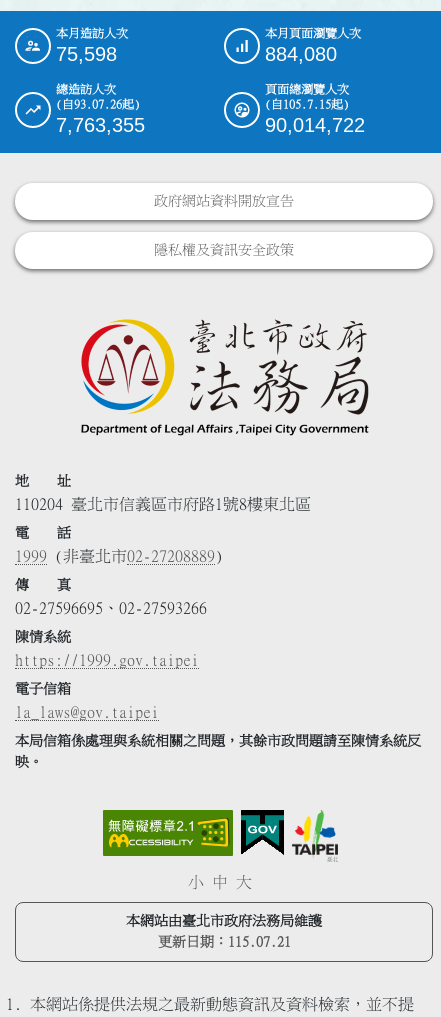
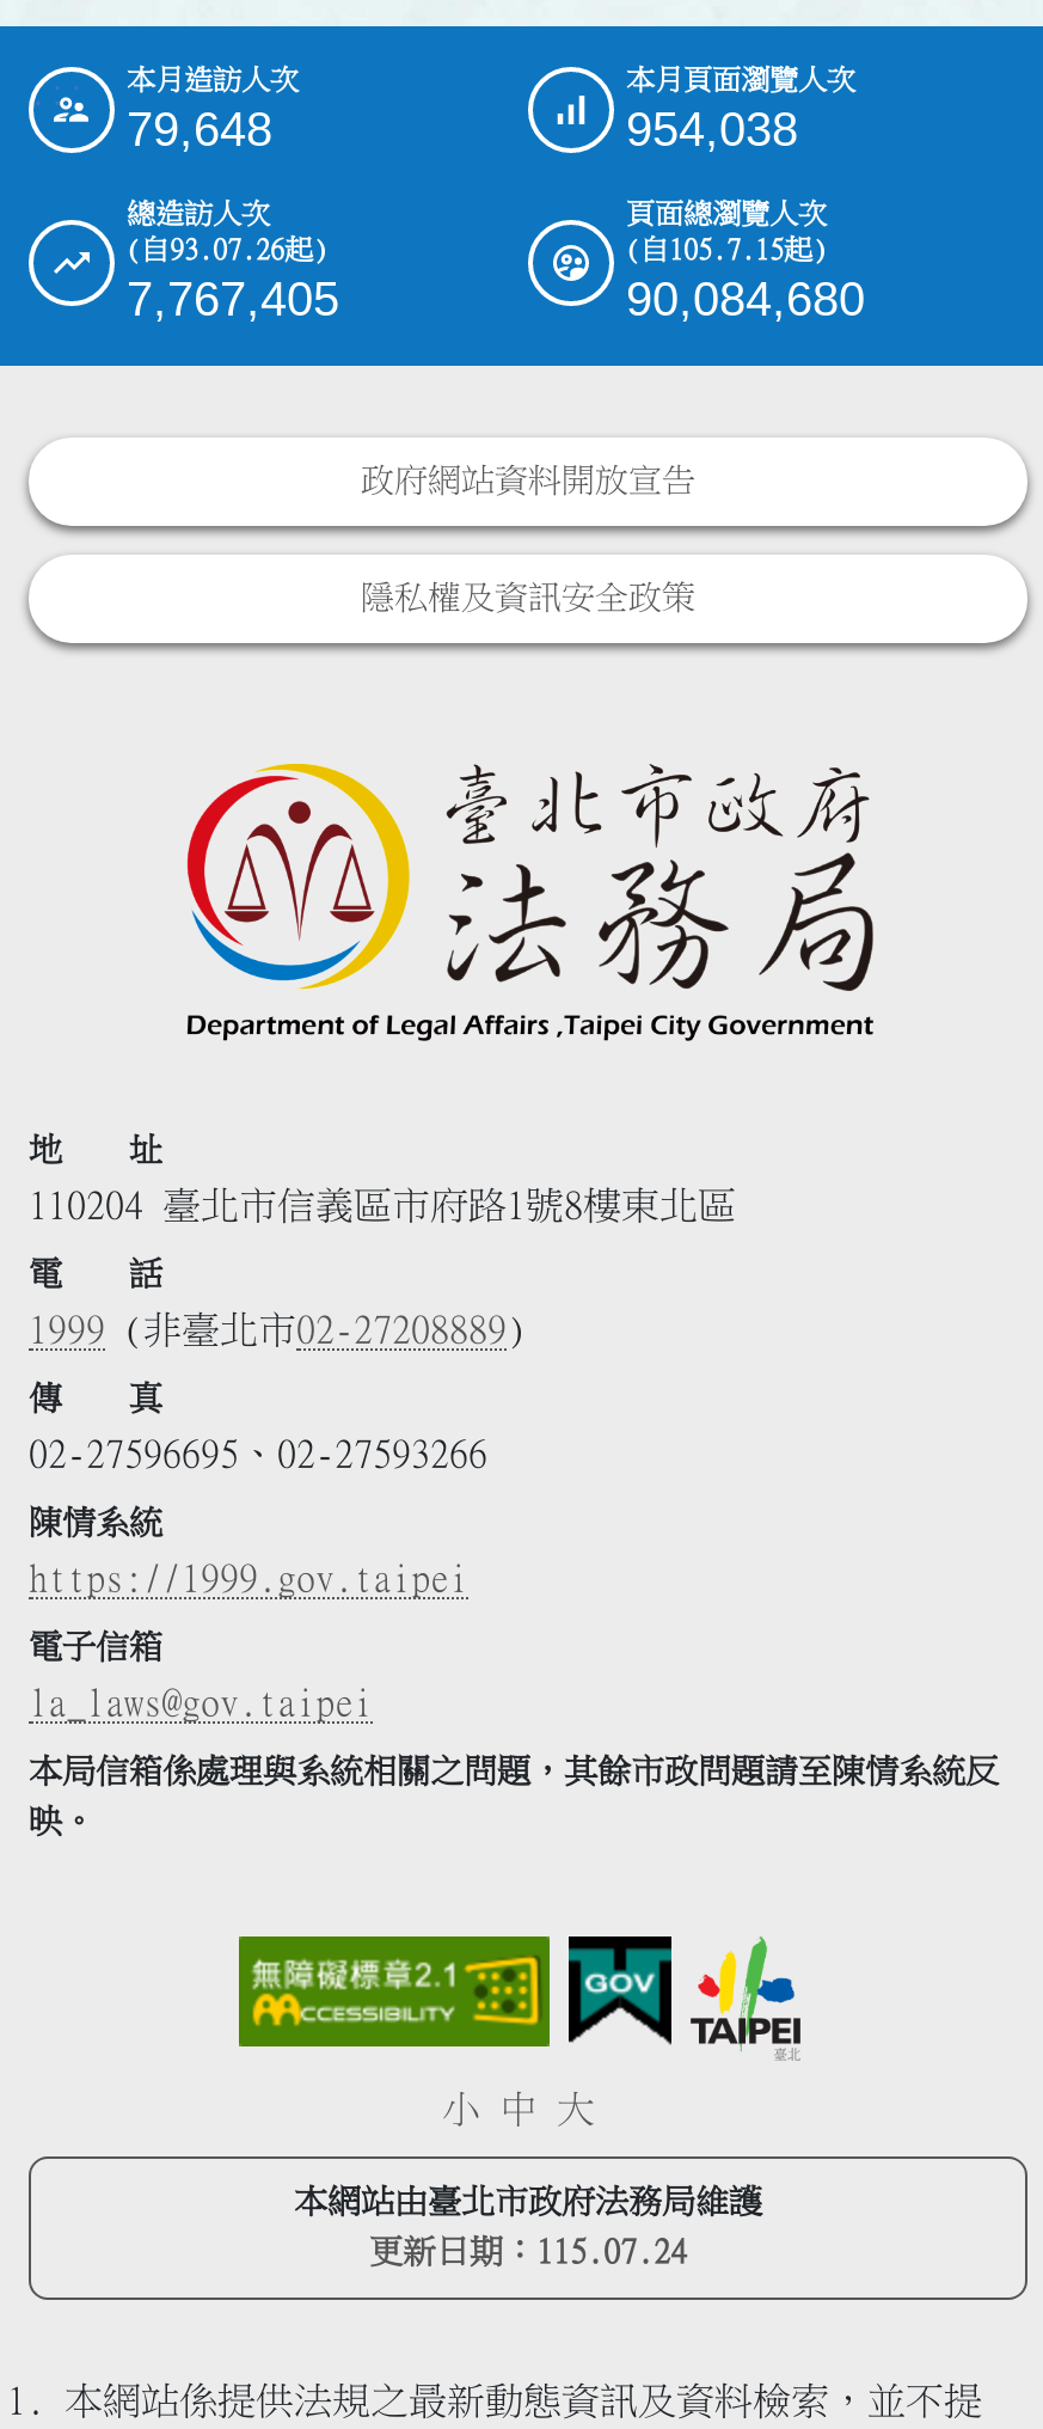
- 75,598
+ 79,648

- 884,080
+ 954,038

- 7,763,355
+ 7,767,405

- 90,014,722
+ 90,084,680

- 更新日期：115.07.21
+ 更新日期：115.07.24
